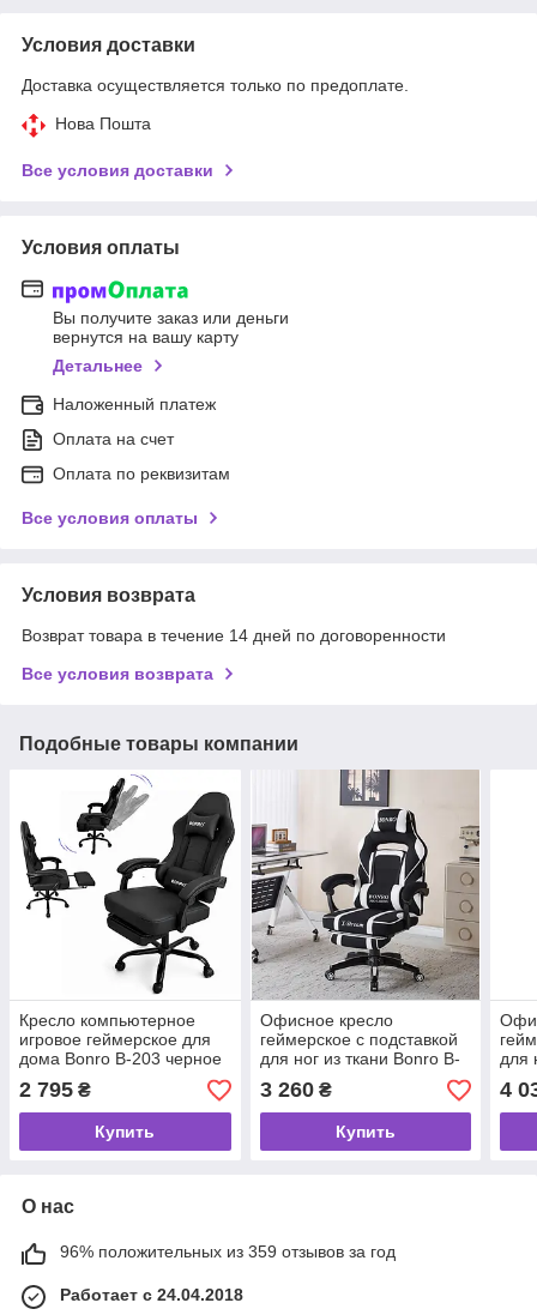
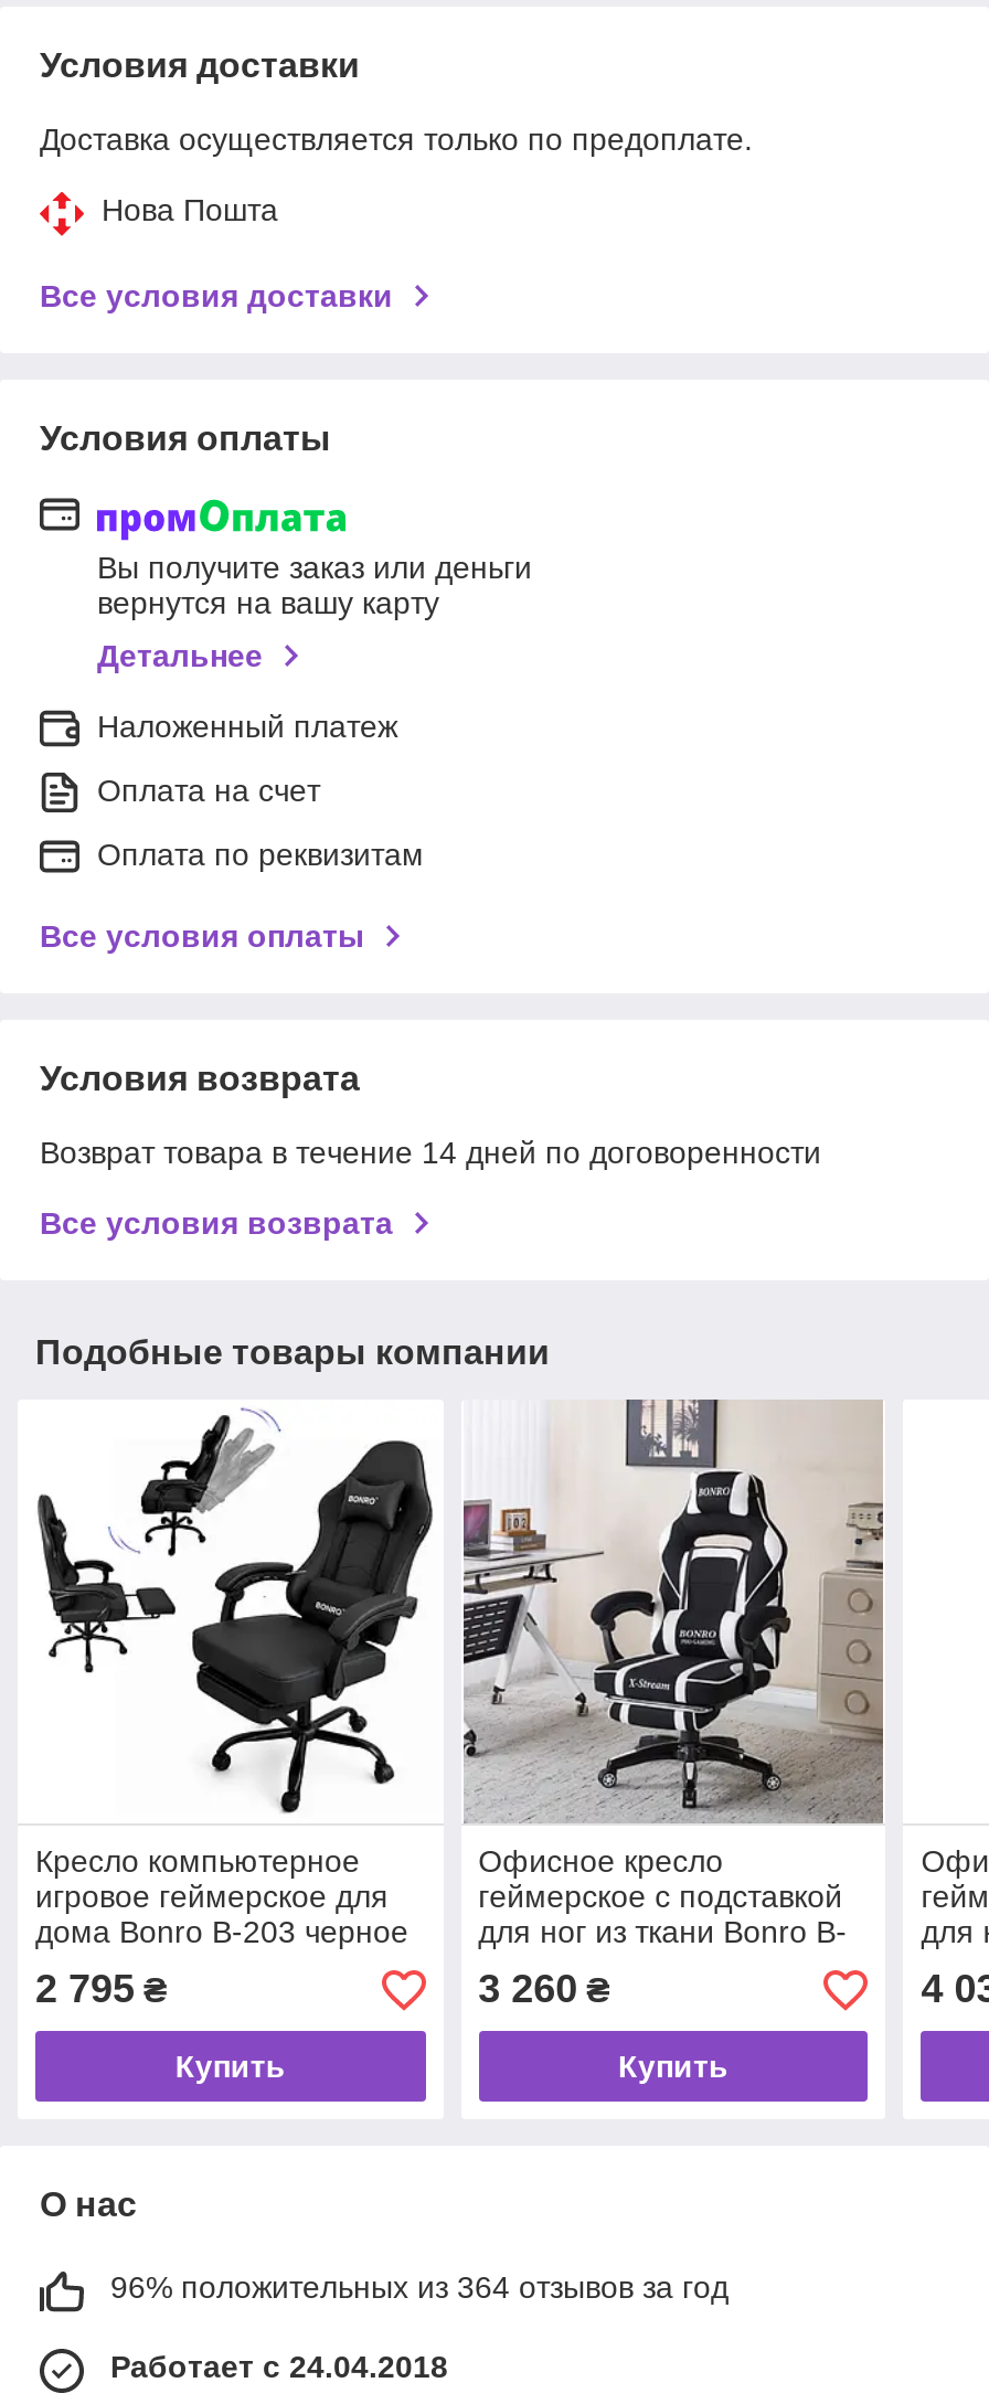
- 96% положительных из 359 отзывов за год
+ 96% положительных из 364 отзывов за год
